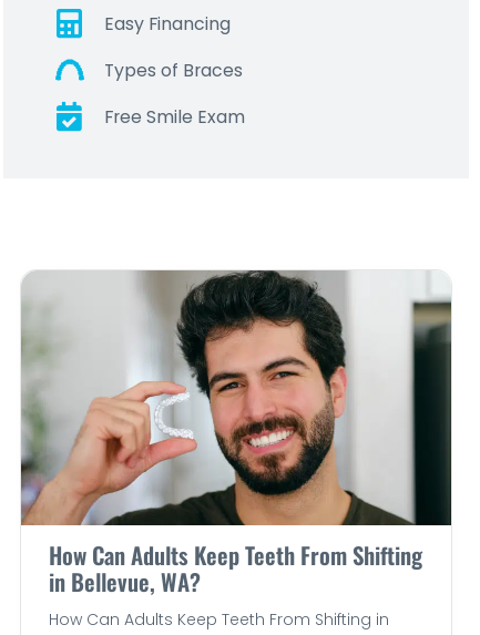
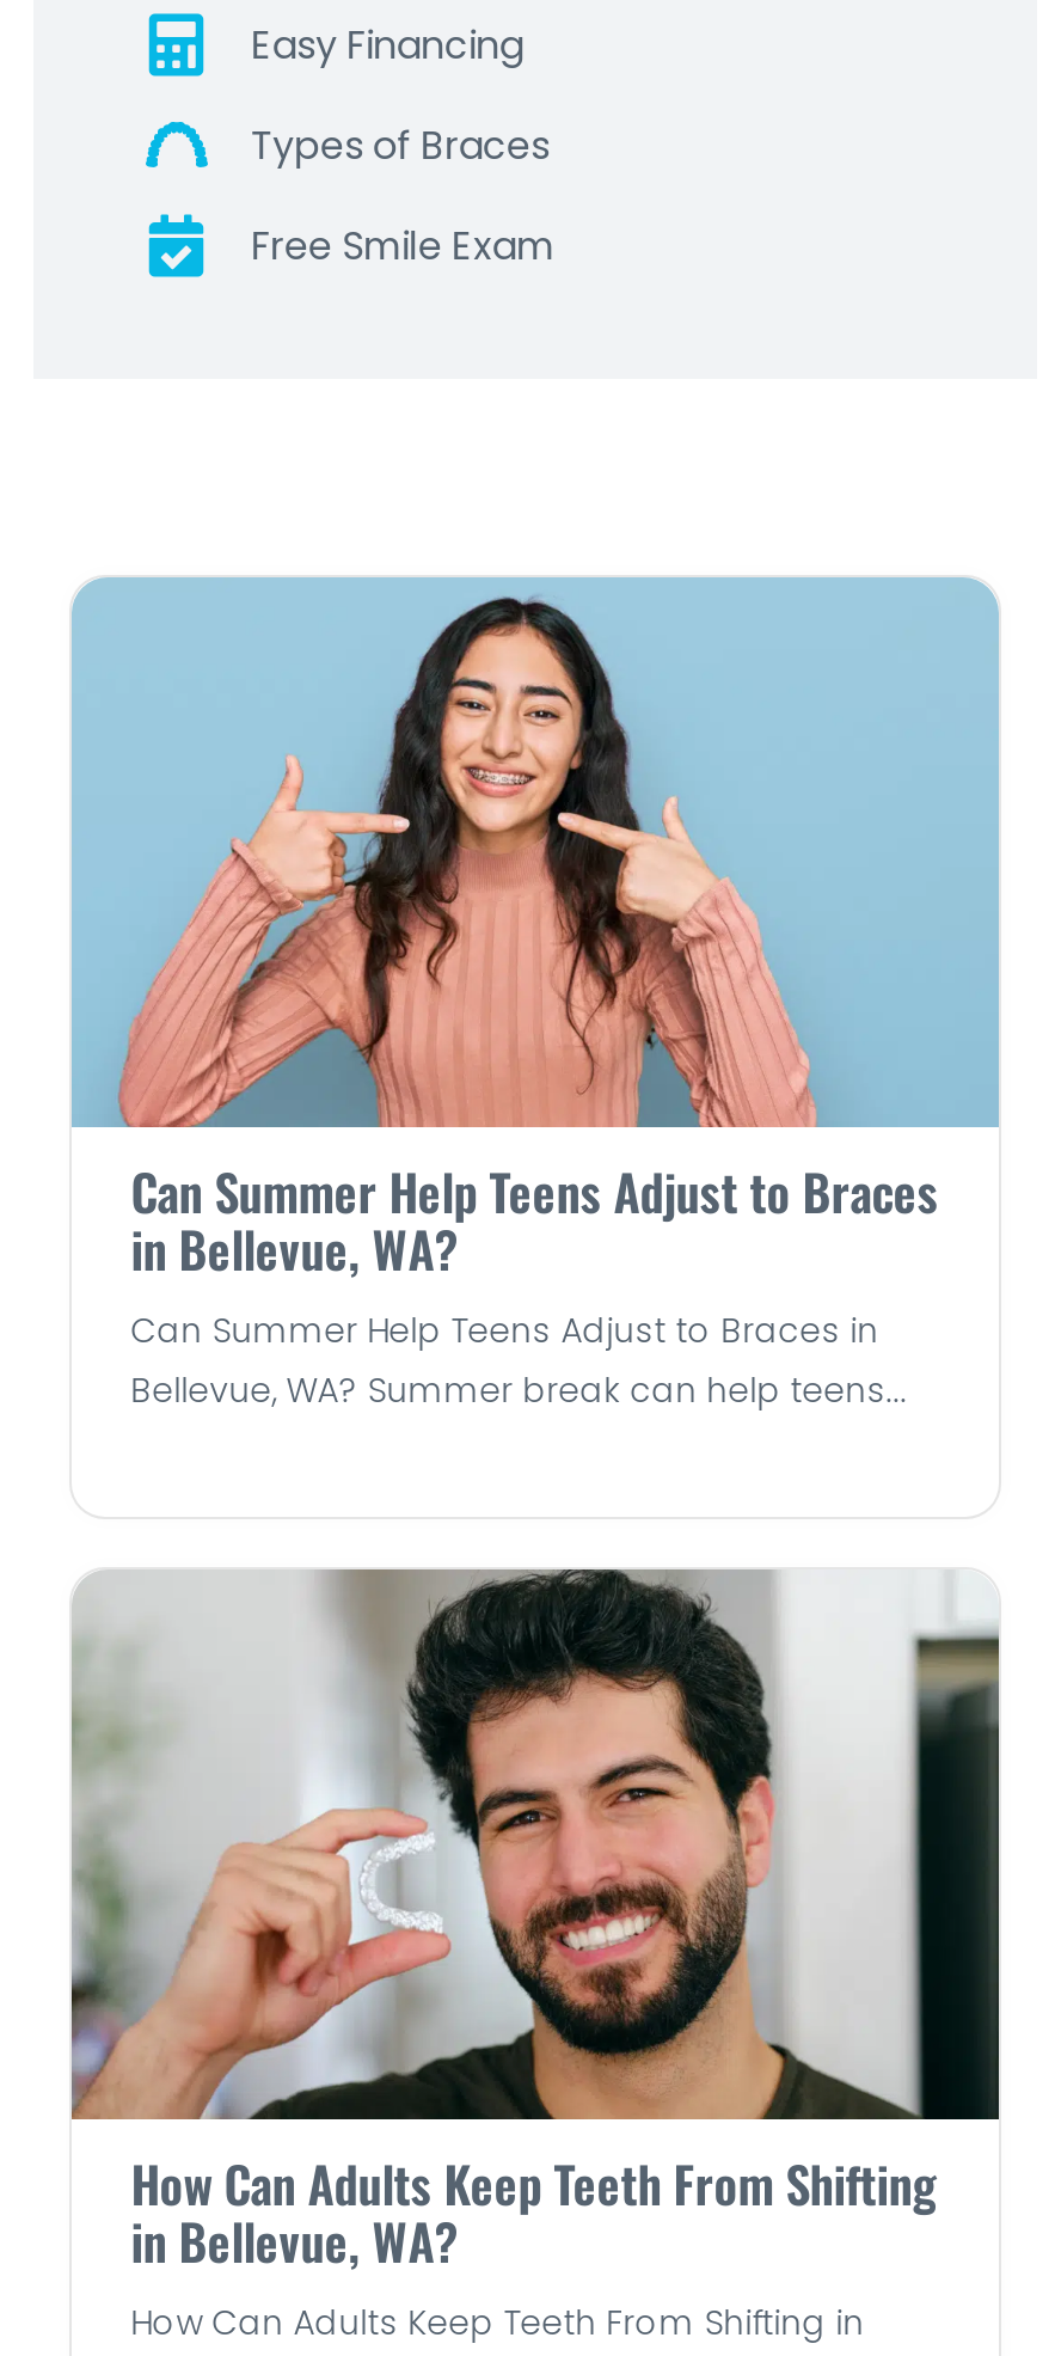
+ [image]
+ Can Summer Help Teens Adjust to Braces
+ in Bellevue, WA?
+ Can Summer Help Teens Adjust to Braces in
+ Bellevue, WA? Summer break can help teens...
